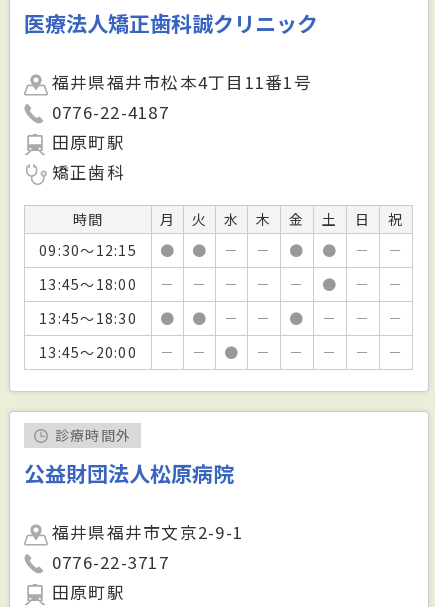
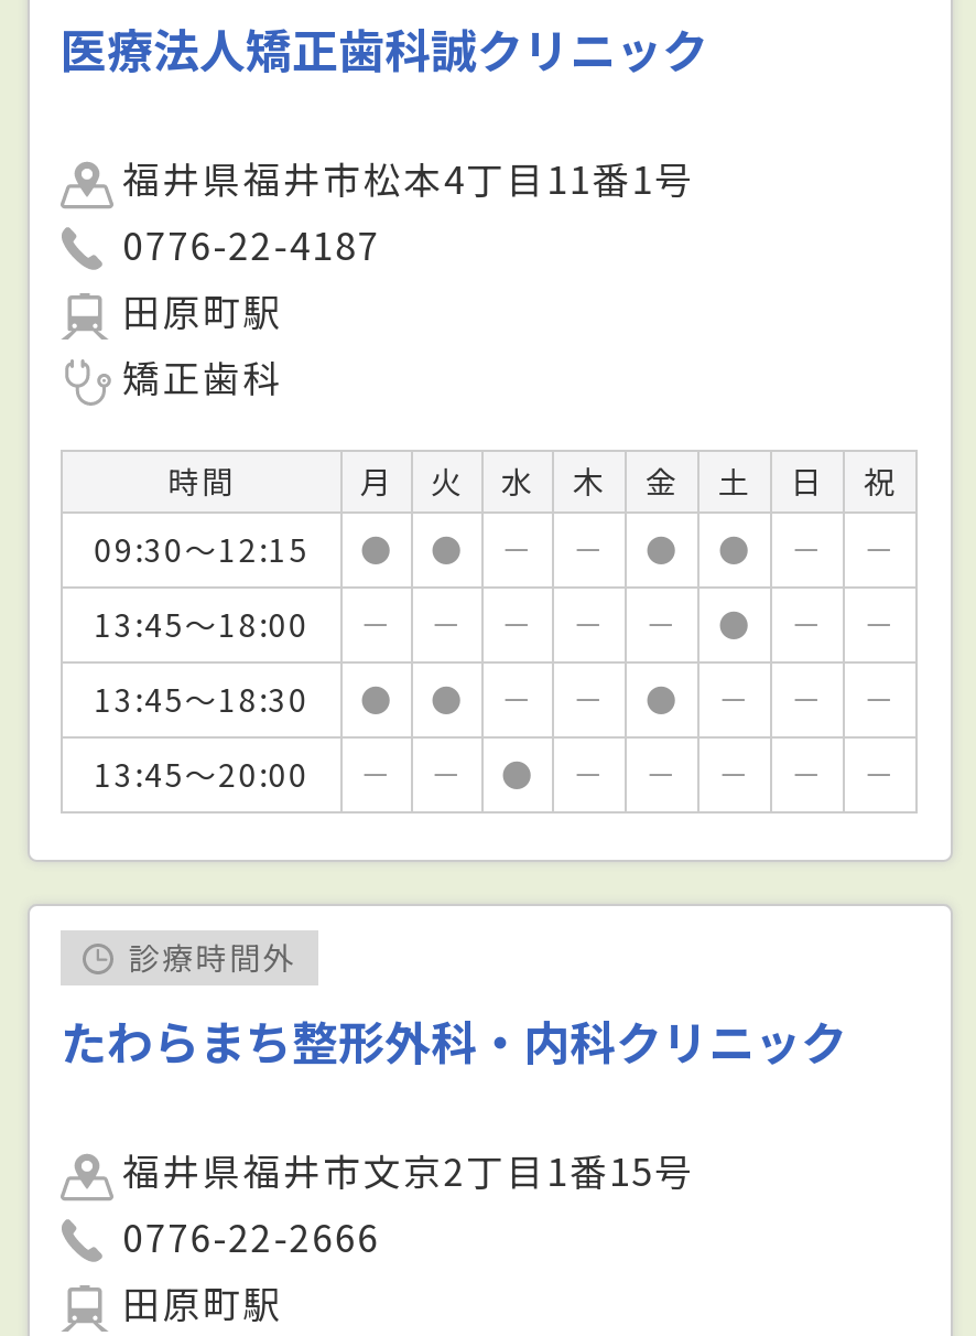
- 公益財団法人松原病院
+ たわらまち整形外科・内科クリニック

- 福井県福井市文京2-9-1
- 0776-22-3717
+ 福井県福井市文京2丁目1番15号
+ 0776-22-2666
